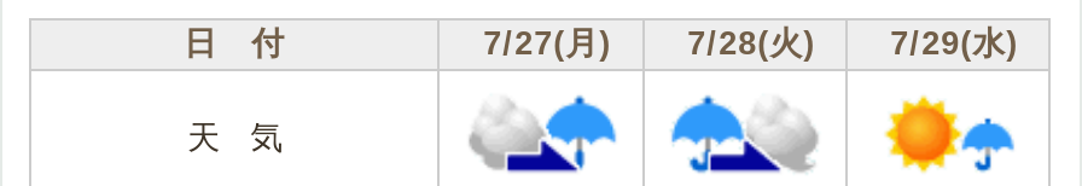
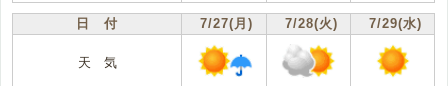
- [image]
+ [image]

- [image]
+ [image]

- [image]
+ [image]
